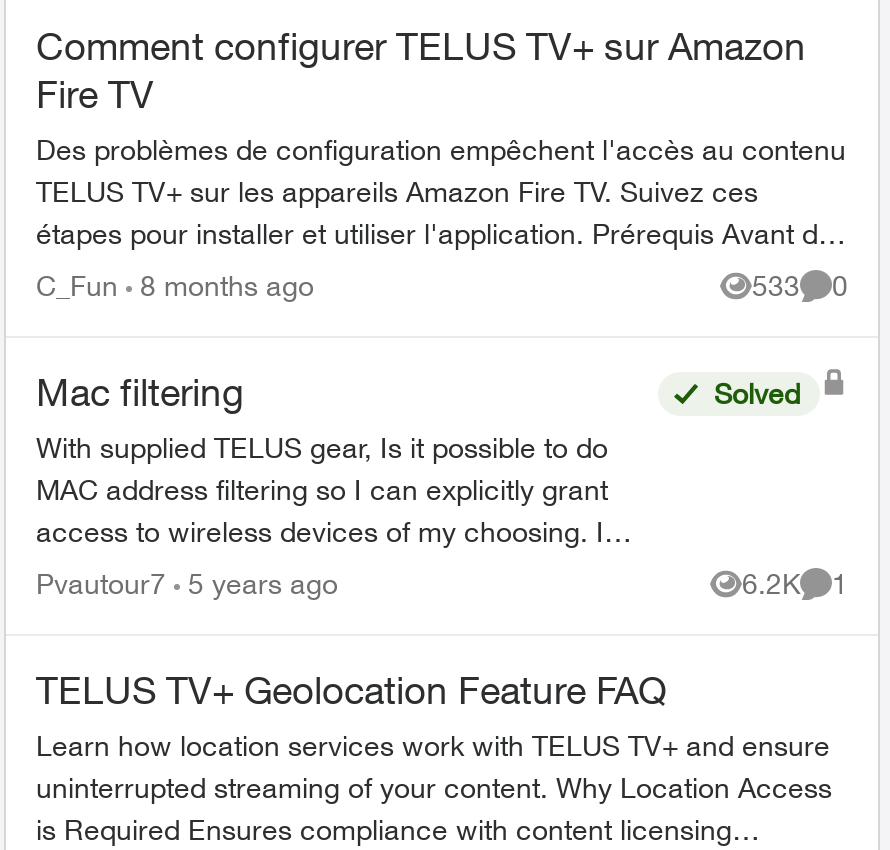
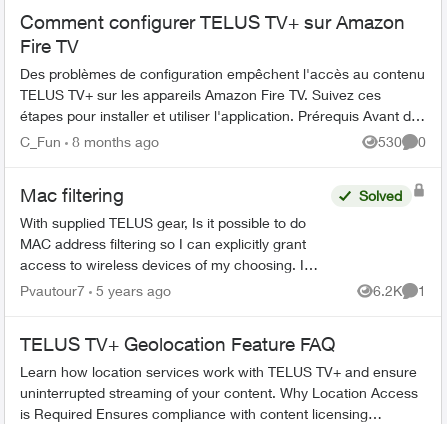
- 533 0
+ 530 0
